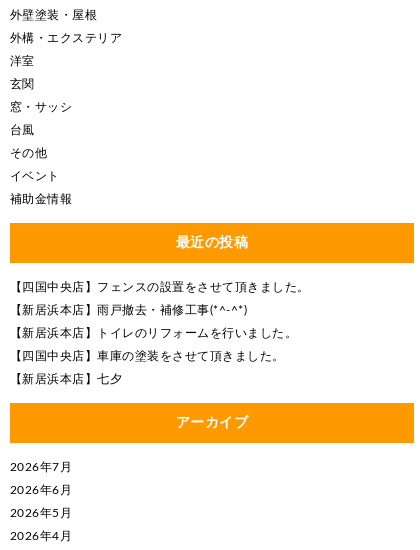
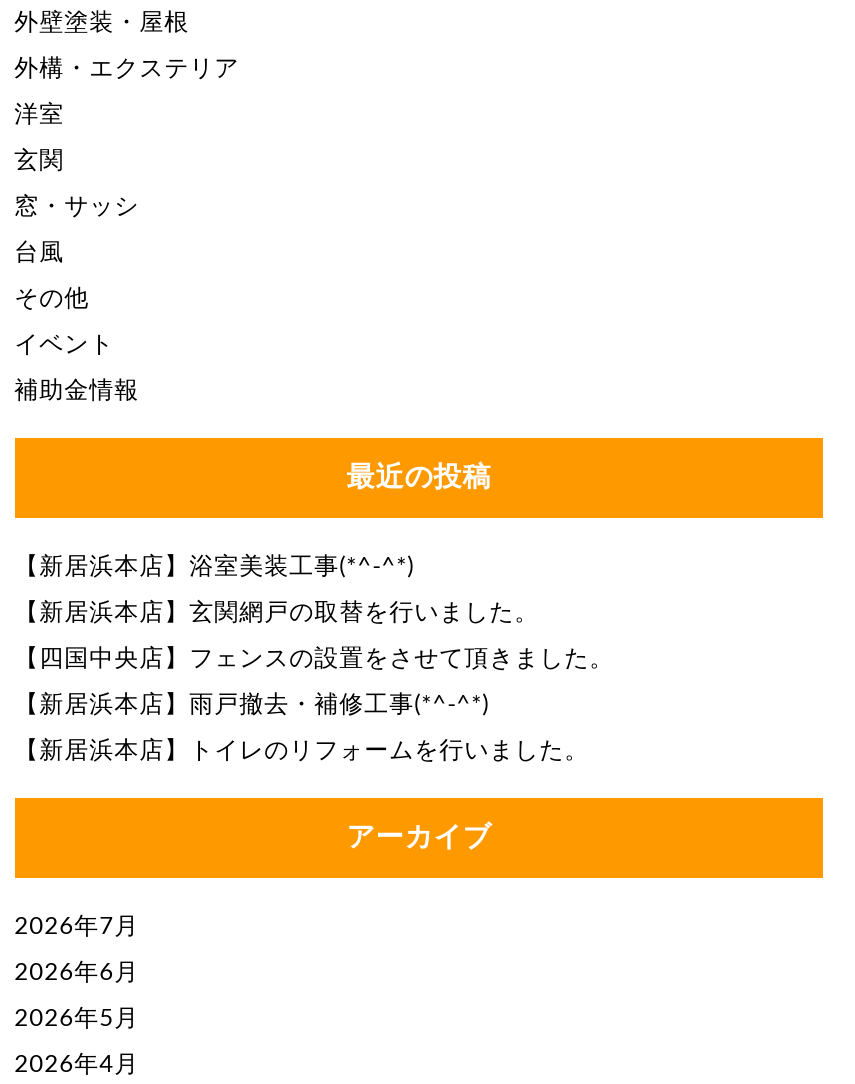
+ 【新居浜本店】浴室美装工事(*^-^*)
+ 【新居浜本店】玄関網戸の取替を行いました。

moved down: 【四国中央店】フェンスの設置をさせて頂きました。 | 【新居浜本店】雨戸撤去・補修工事(*^-^*) | 【新居浜本店】トイレのリフォームを行いました。

- 【四国中央店】車庫の塗装をさせて頂きました。
- 【新居浜本店】七夕
